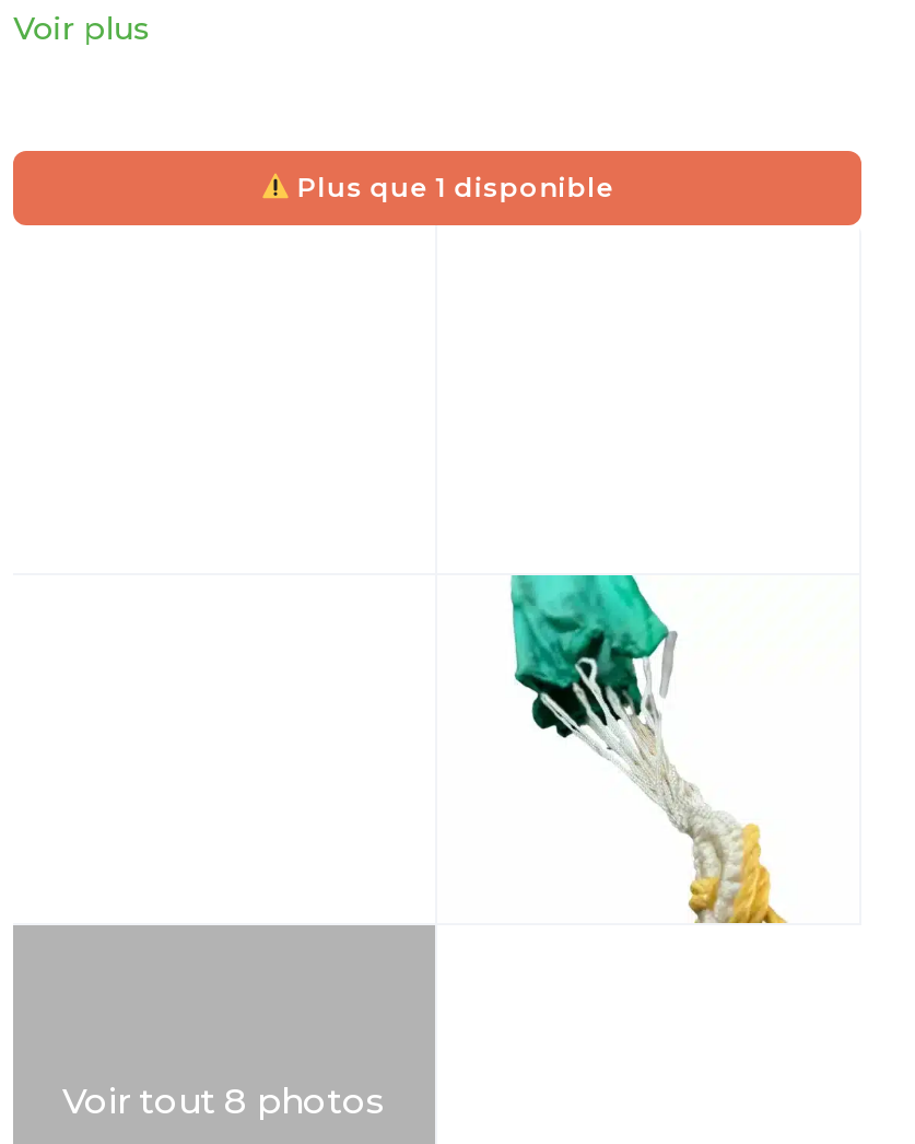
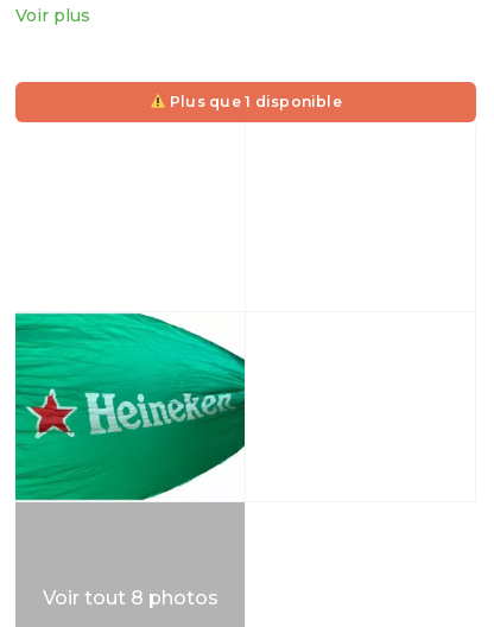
+ [image]

- [image]
